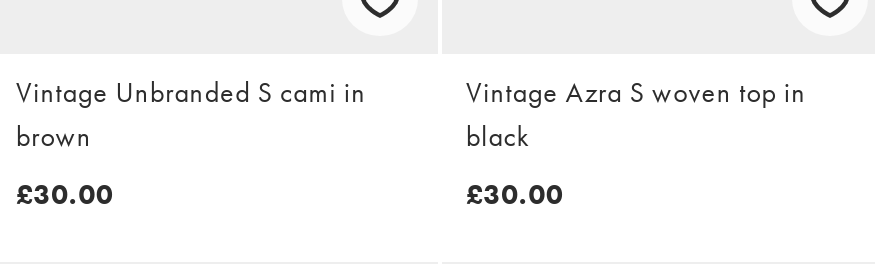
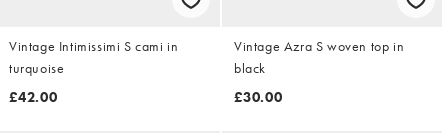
- Vintage Unbranded S cami in
- brown
+ Vintage Intimissimi S cami in
+ turquoise

- £30.00
+ £42.00
